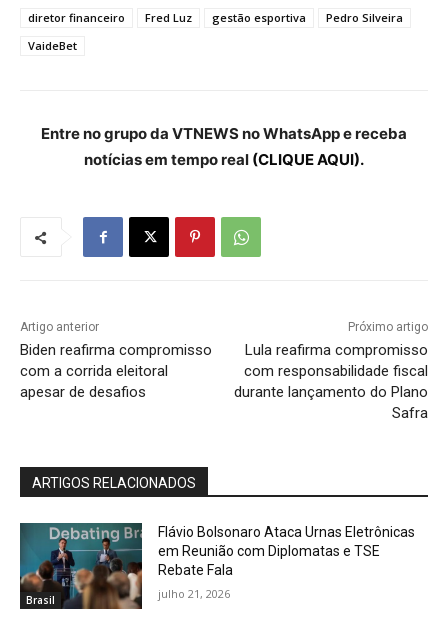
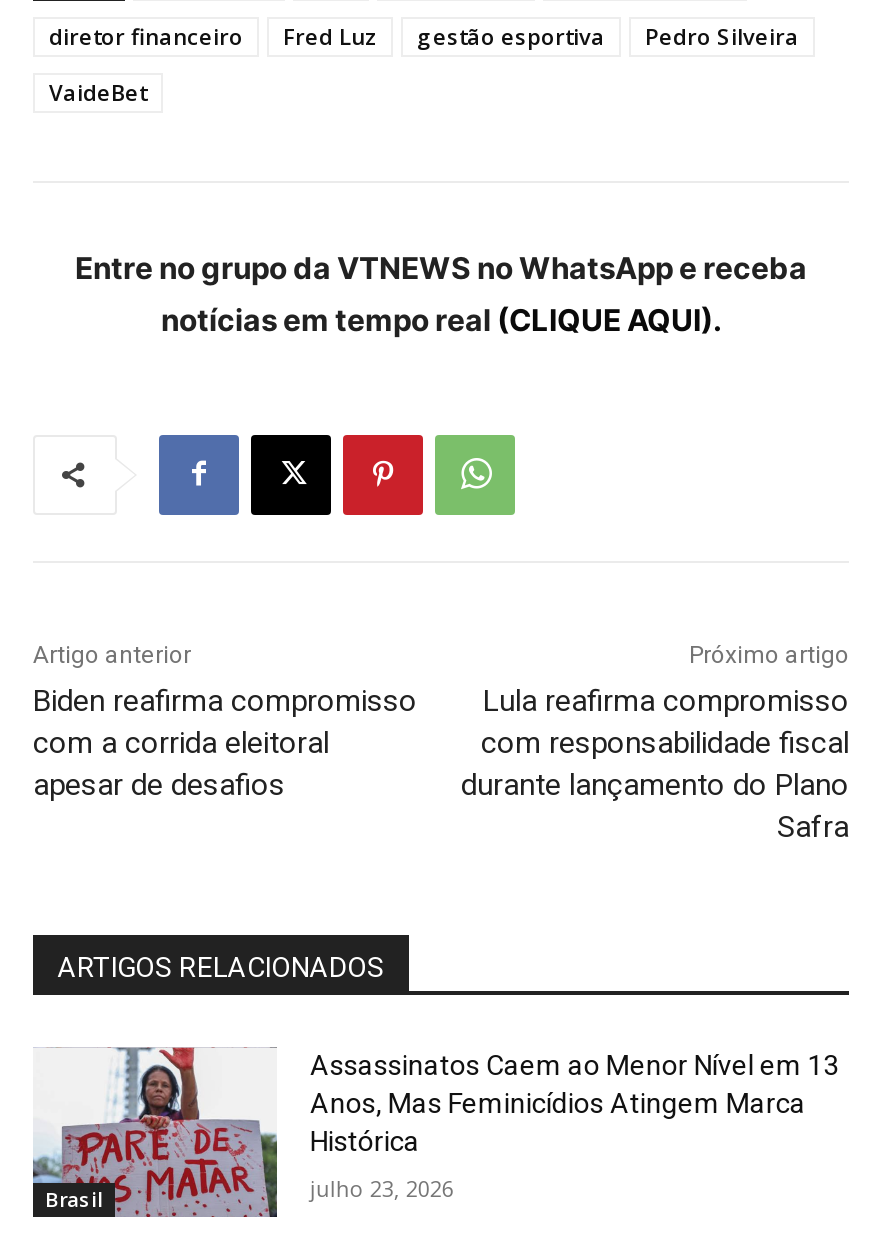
- [image]
- Flávio Bolsonaro Ataca Urnas Eletrônicas
- em Reunião com Diplomatas e TSE
- Rebate Fala
+ [image]
+ Assassinatos Caem ao Menor Nível em 13
+ Anos, Mas Feminicídios Atingem Marca
+ Histórica

- julho 21, 2026
+ julho 23, 2026
